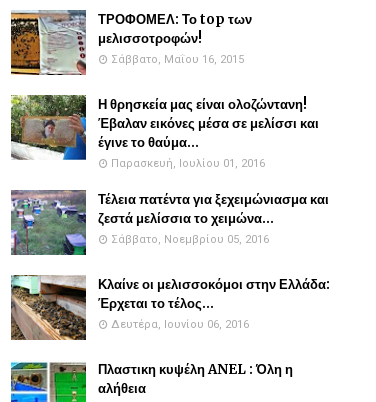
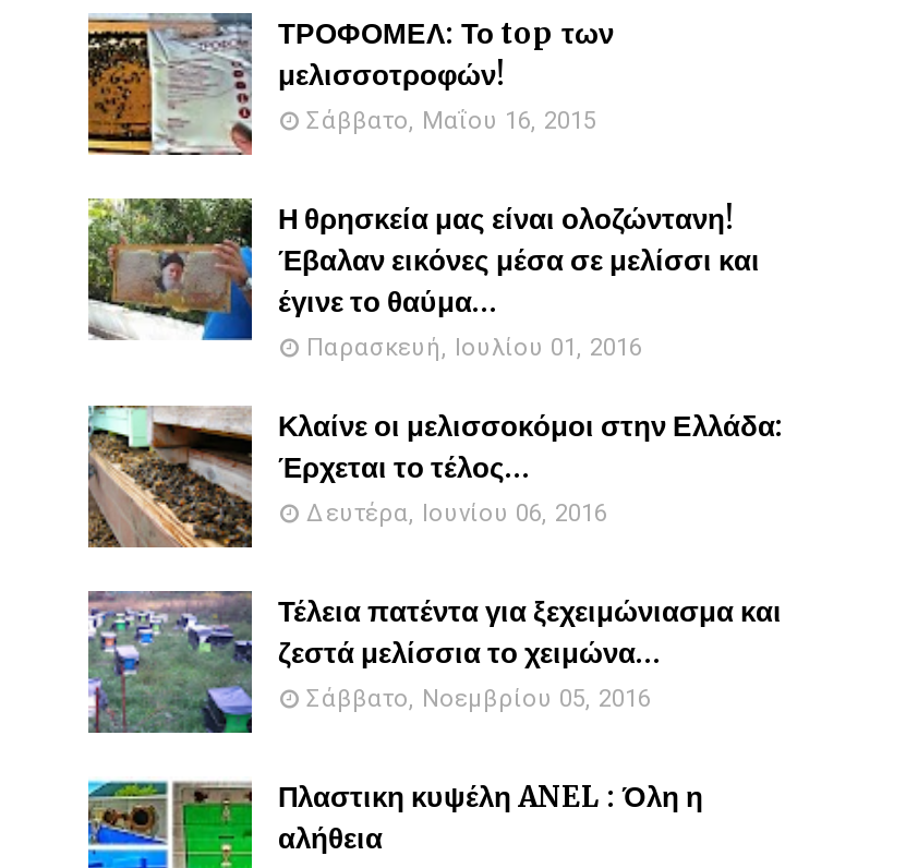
moved down: [image] | Τέλεια πατέντα για ξεχειμώνιασμα και | ζεστά μελίσσια το χειμώνα... | Σάββατο, Νοεμβρίου 05, 2016

moved up: [image] | Κλαίνε οι μελισσοκόμοι στην Ελλάδα: | Έρχεται το τέλος... | Δευτέρα, Ιουνίου 06, 2016
